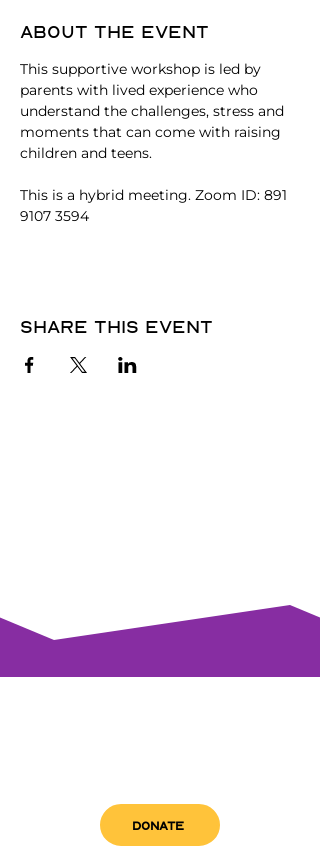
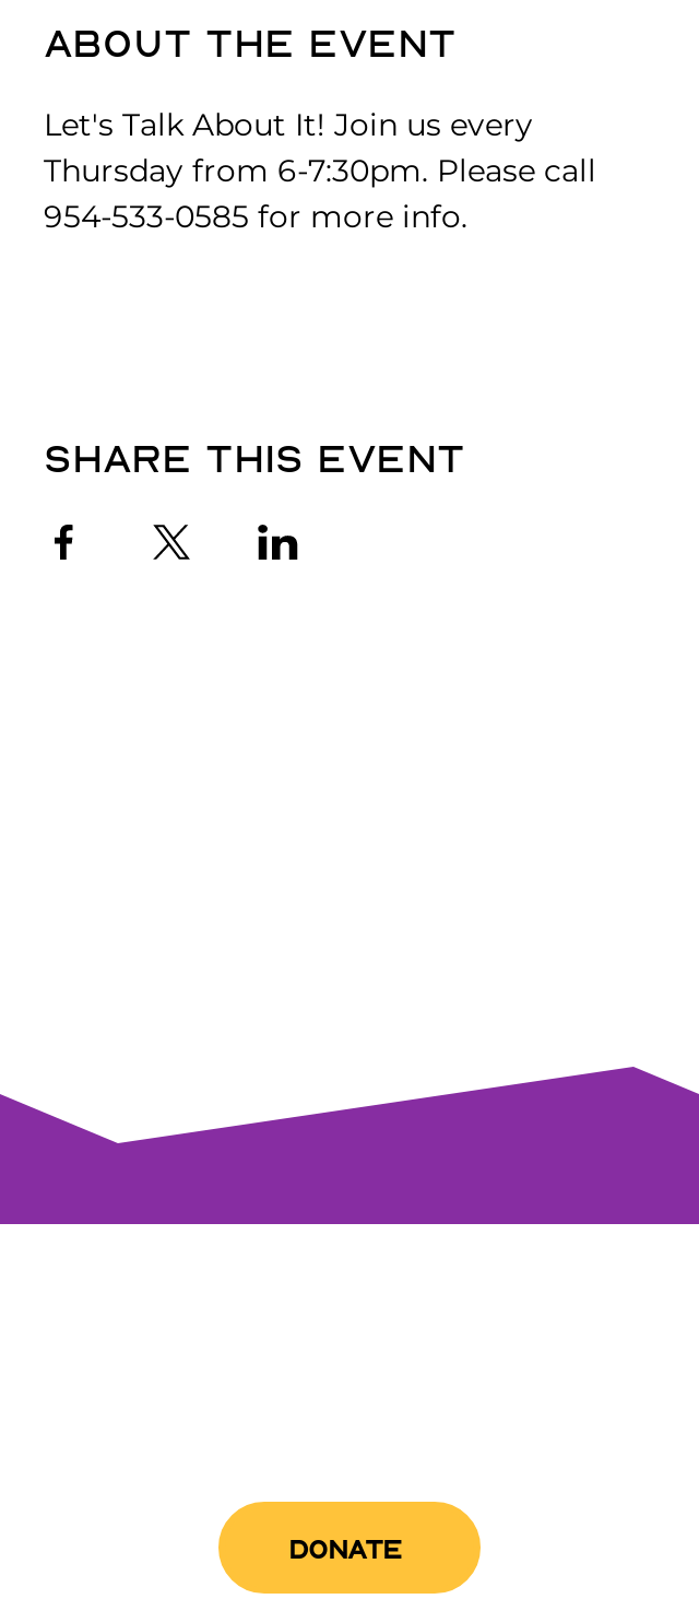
- This supportive workshop is led by
- parents with lived experience who
- understand the challenges, stress and
- moments that can come with raising
- children and teens.
- This is a hybrid meeting. Zoom ID: 891
- 9107 3594
+ Let's Talk About It! Join us every
+ Thursday from 6-7:30pm. Please call
+ 954-533-0585 for more info.
